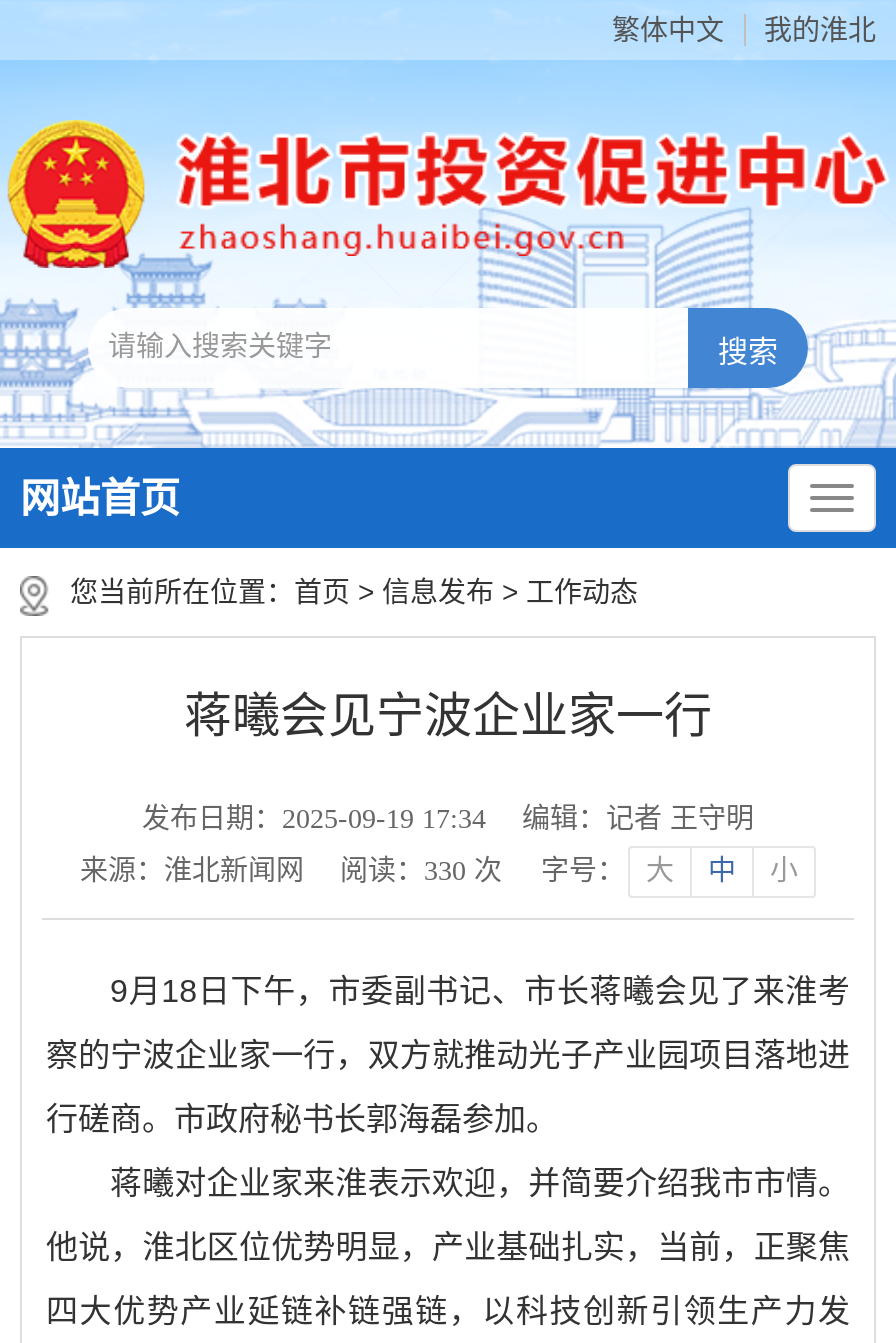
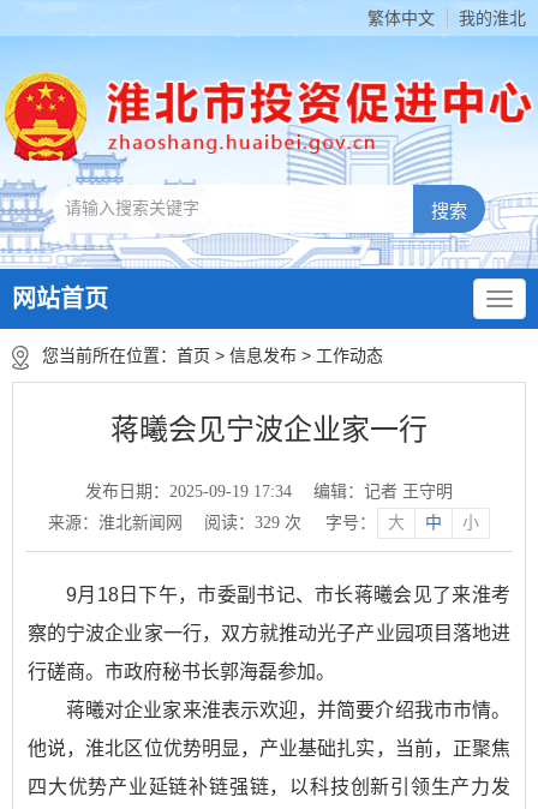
- 来源：淮北新闻网 阅读：330次 字号： 大 中 小
+ 来源：淮北新闻网 阅读：329次 字号： 大 中 小
